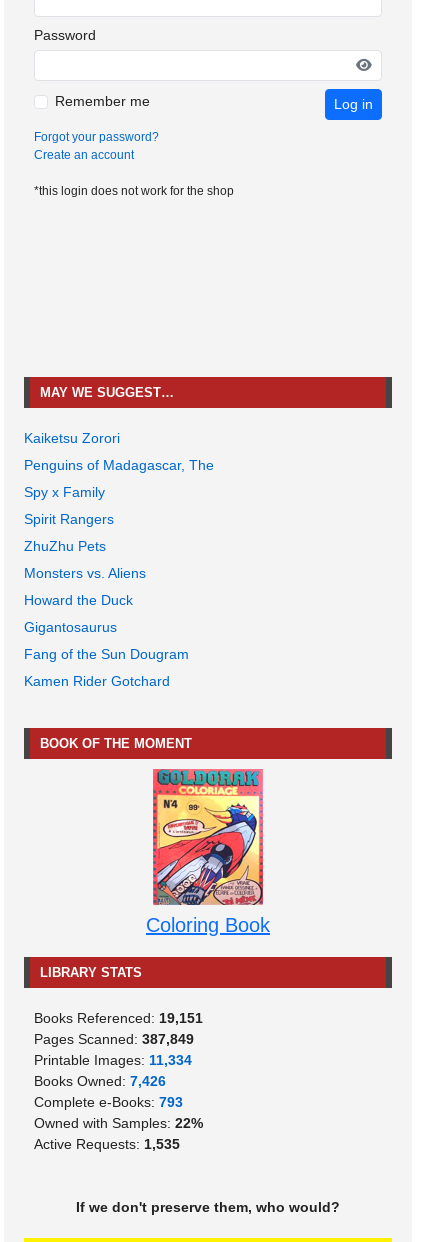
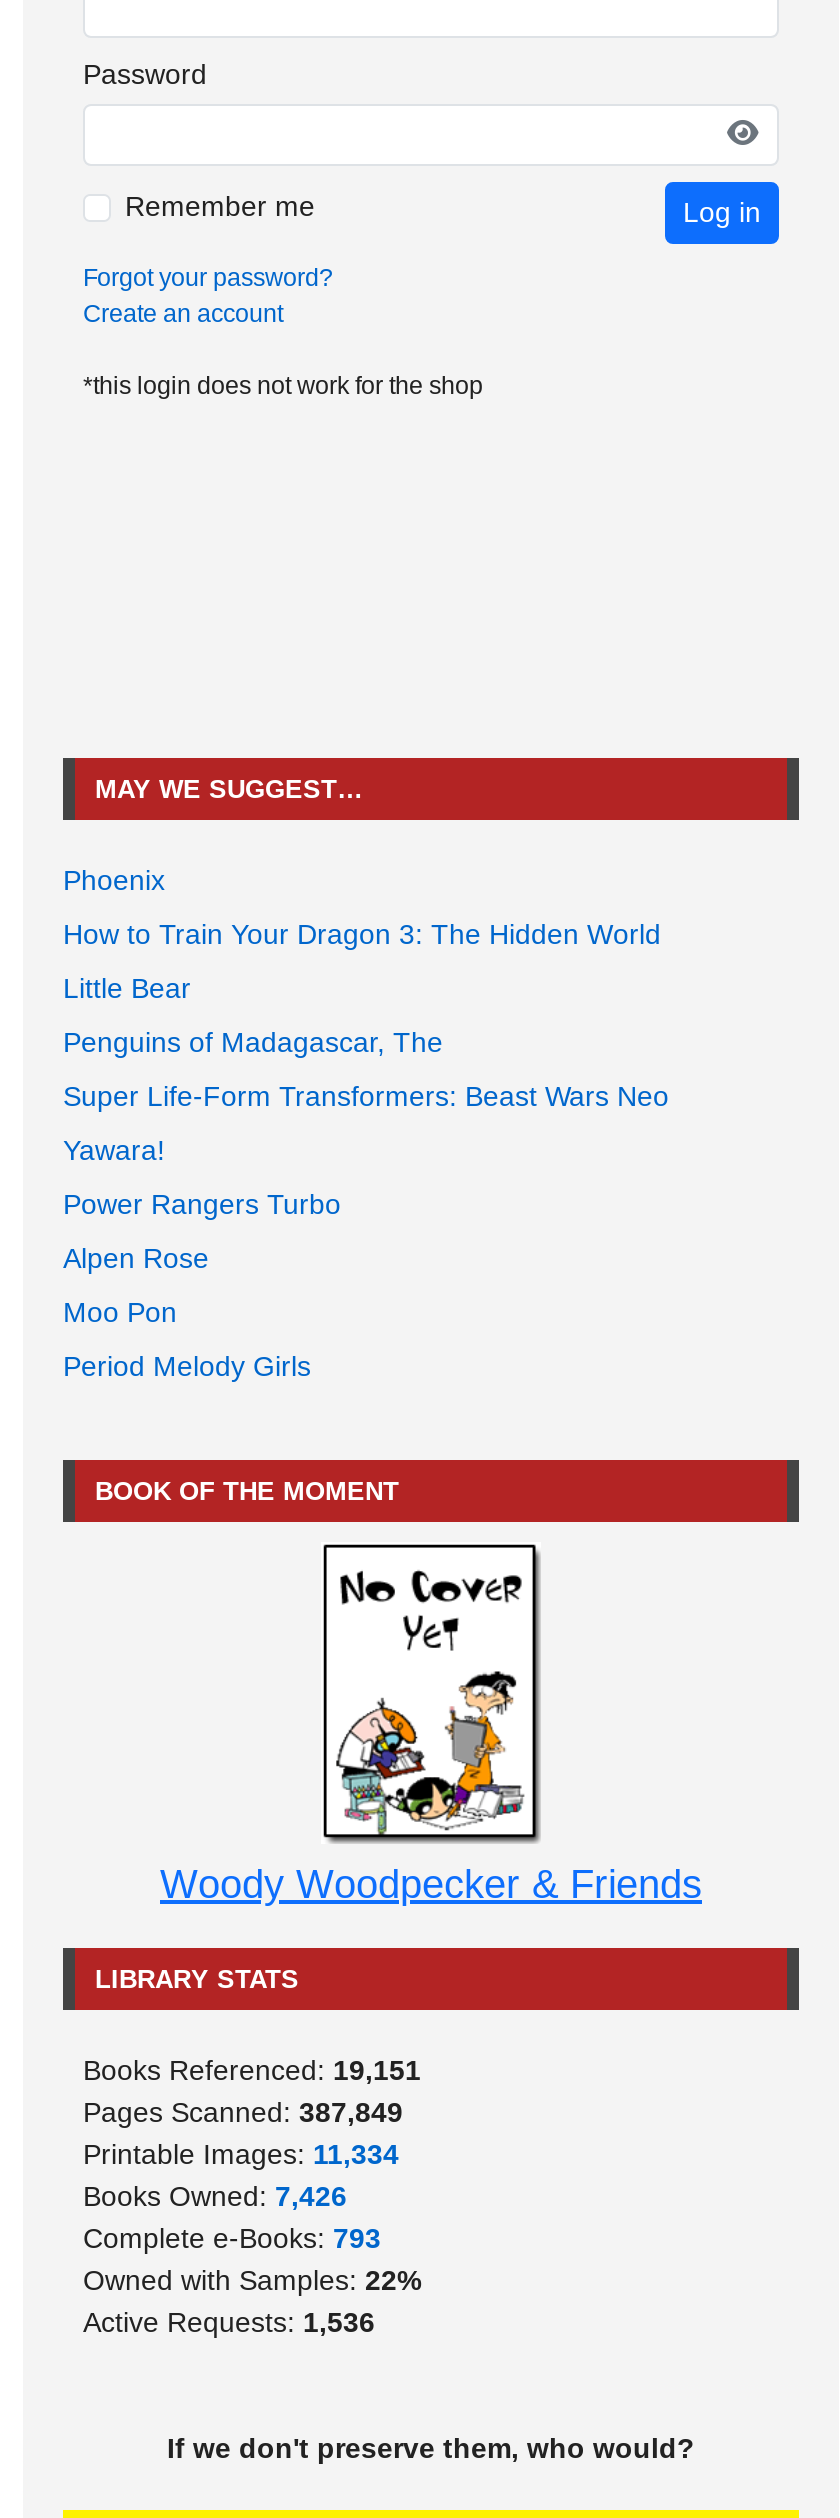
- Kaiketsu Zorori
+ Phoenix
+ How to Train Your Dragon 3: The Hidden World
+ Little Bear

moved down: Penguins of Madagascar, The

- Spy x Family
- Spirit Rangers
- ZhuZhu Pets
- Monsters vs. Aliens
- Howard the Duck
- Gigantosaurus
- Fang of the Sun Dougram
- Kamen Rider Gotchard
+ Super Life-Form Transformers: Beast Wars Neo
+ Yawara!
+ Power Rangers Turbo
+ Alpen Rose
+ Moo Pon
+ Period Melody Girls

- [image]
- Coloring Book
+ [image]
+ Woody Woodpecker & Friends

- Active Requests: 1,535
+ Active Requests: 1,536
